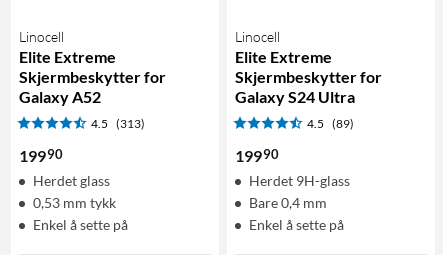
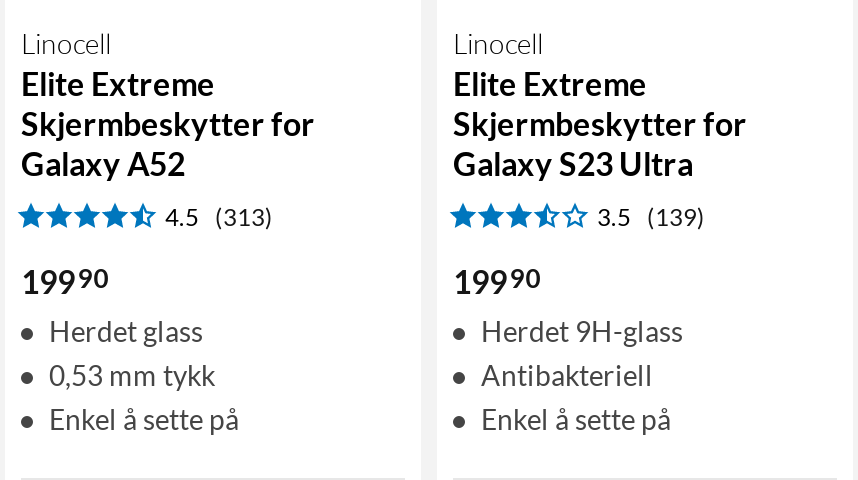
- Galaxy S24 Ultra
+ Galaxy S23 Ultra

- 4.5 (89)
+ 3.5 (139)

- Bare 0,4 mm
+ Antibakteriell
